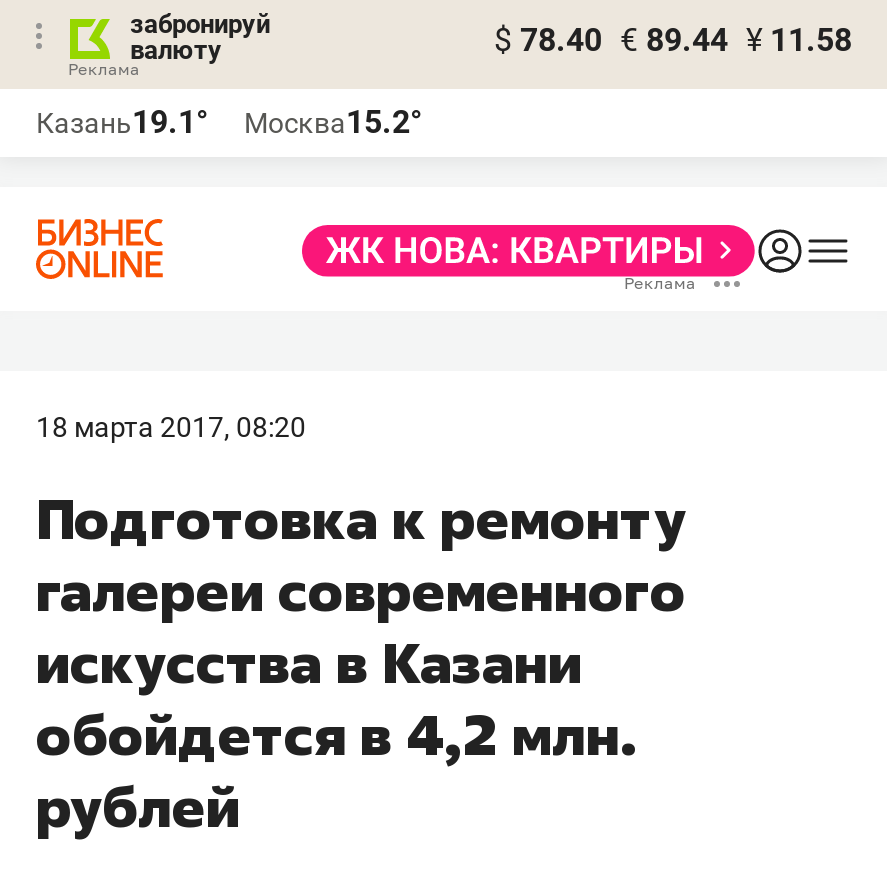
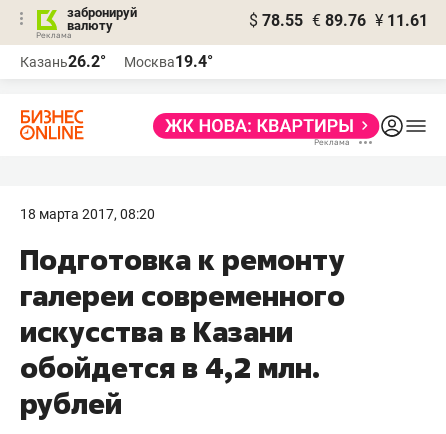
- $ 78.40 € 89.44 ¥ 11.58
+ $ 78.55 € 89.76 ¥ 11.61

- Казань19.1°
+ Казань26.2°

- Москва15.2°
+ Москва19.4°
